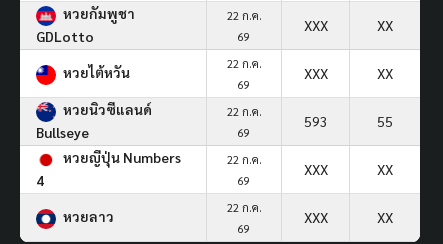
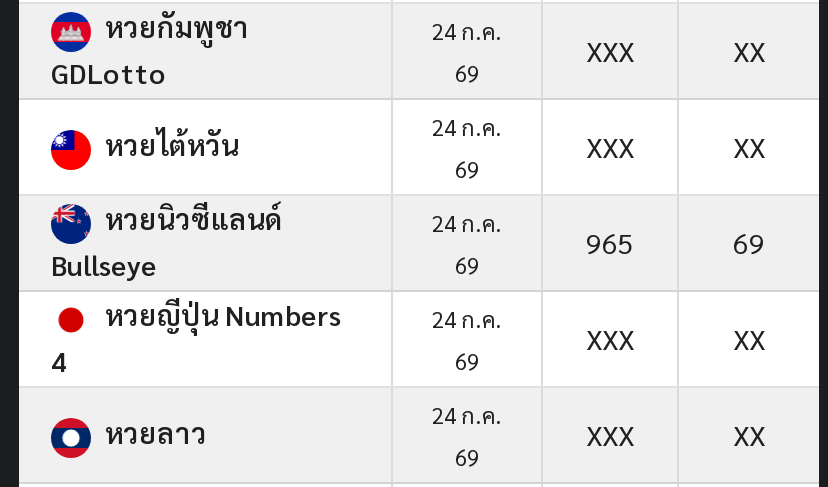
- 22 ก.ค.
+ 24 ก.ค.

- 22 ก.ค.
+ 24 ก.ค.

- 22 ก.ค.
+ 24 ก.ค.

- 593
+ 965

- 55
+ 69

- 22 ก.ค.
+ 24 ก.ค.

- 22 ก.ค.
+ 24 ก.ค.
